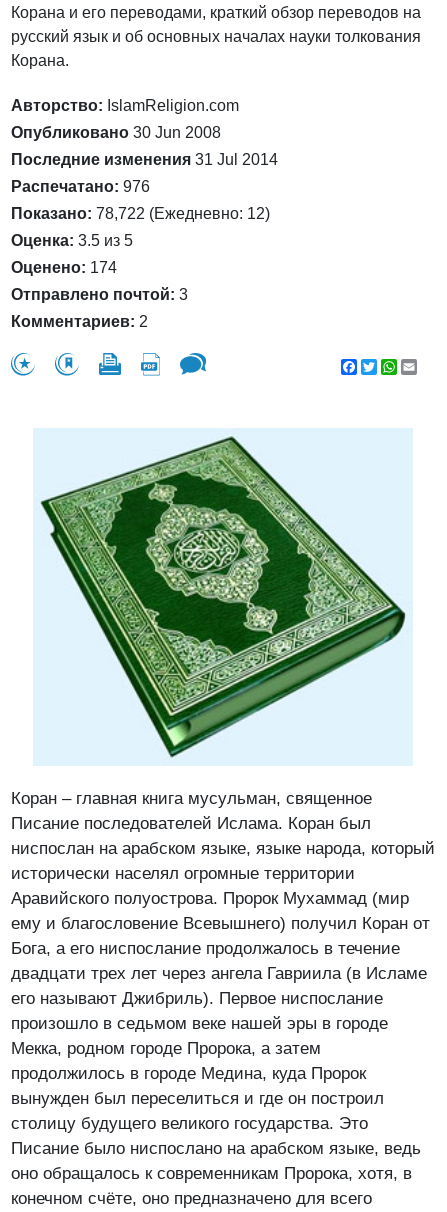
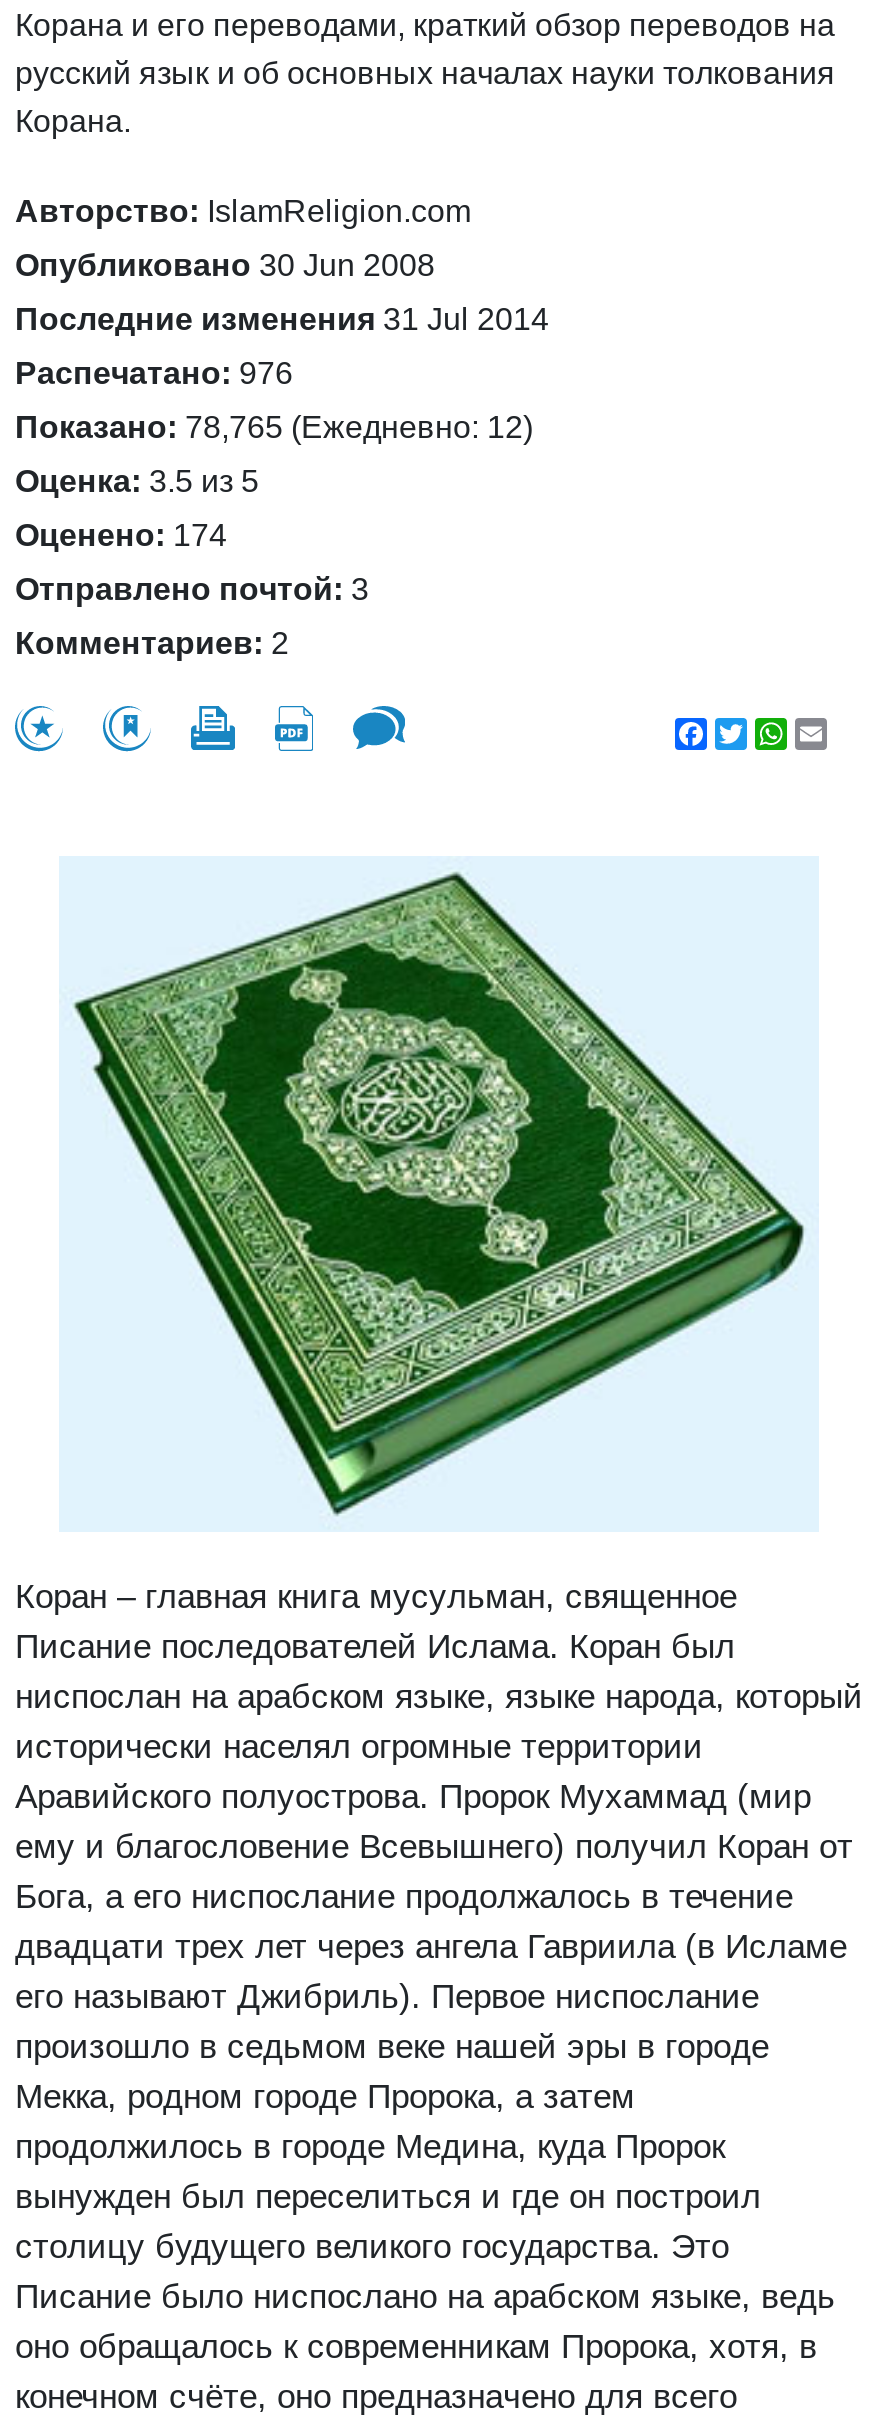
- Показано: 78,722 (Ежедневно: 12)
+ Показано: 78,765 (Ежедневно: 12)
